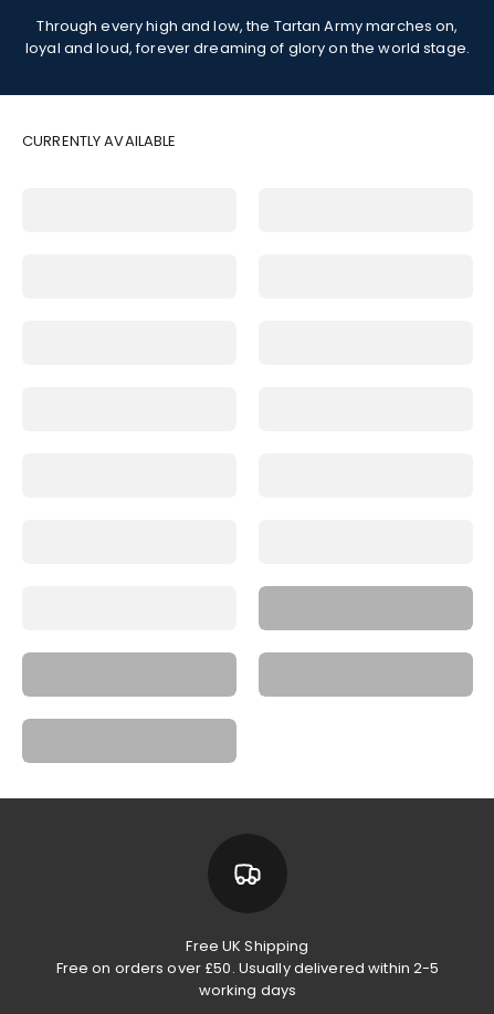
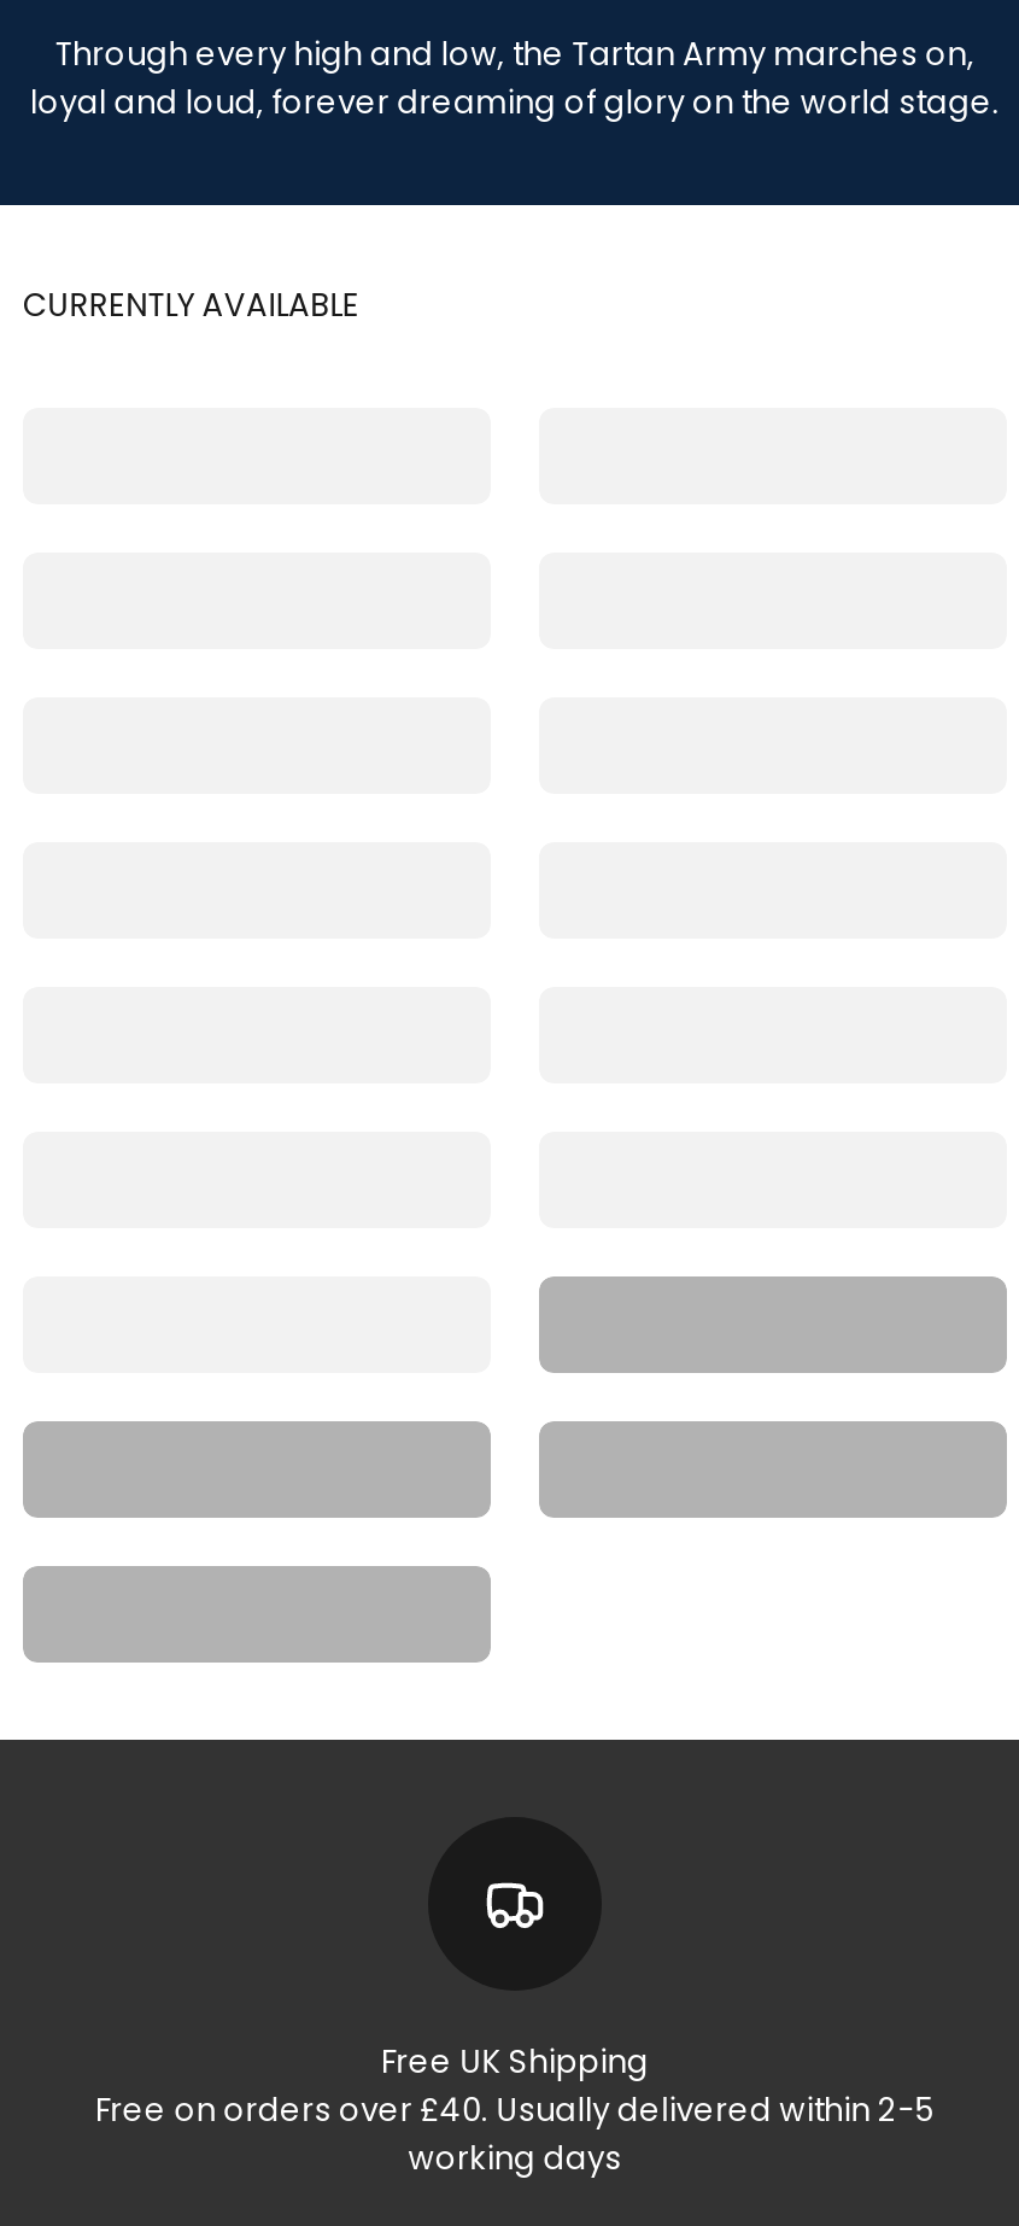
- Free on orders over £50. Usually delivered within 2-5
+ Free on orders over £40. Usually delivered within 2-5
